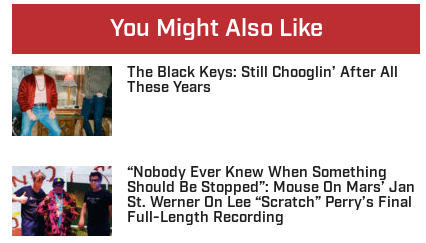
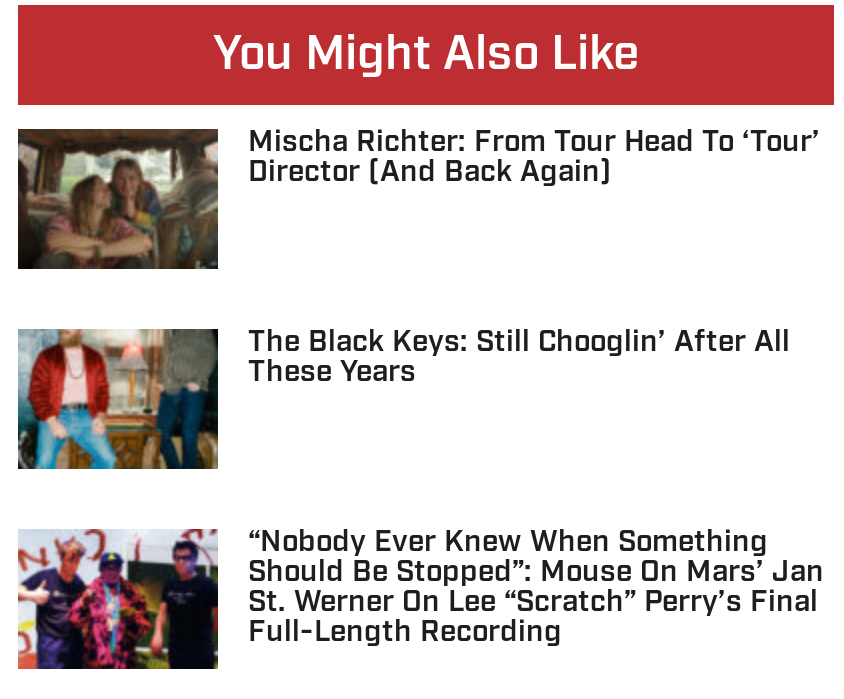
+ [image]
+ Mischa Richter: From Tour Head To ‘Tour’
+ Director (and Back Again)
